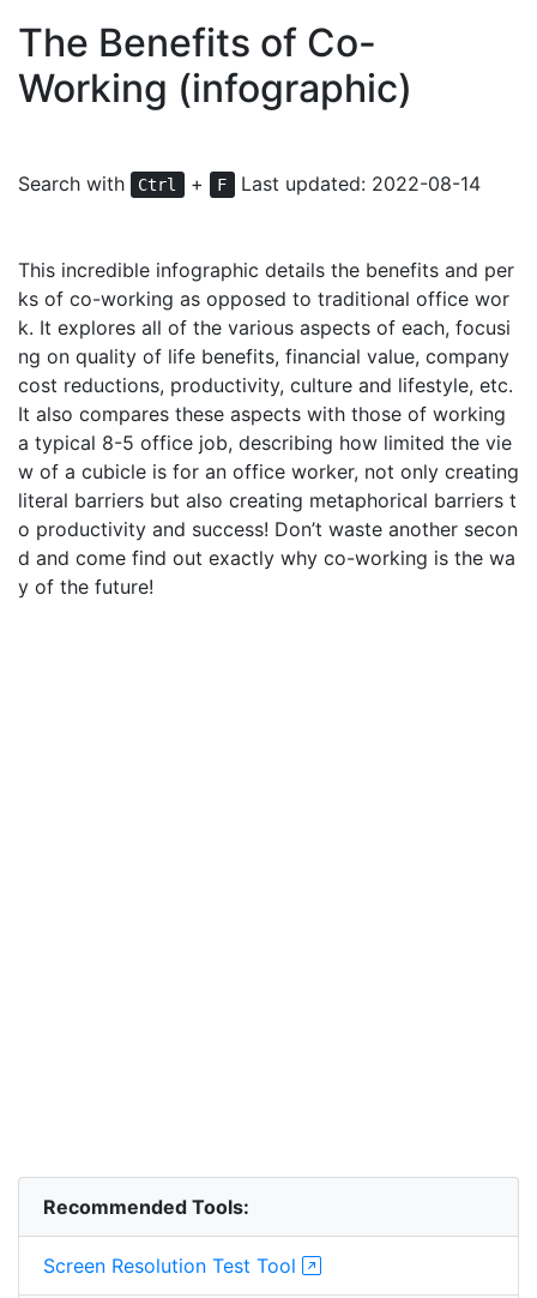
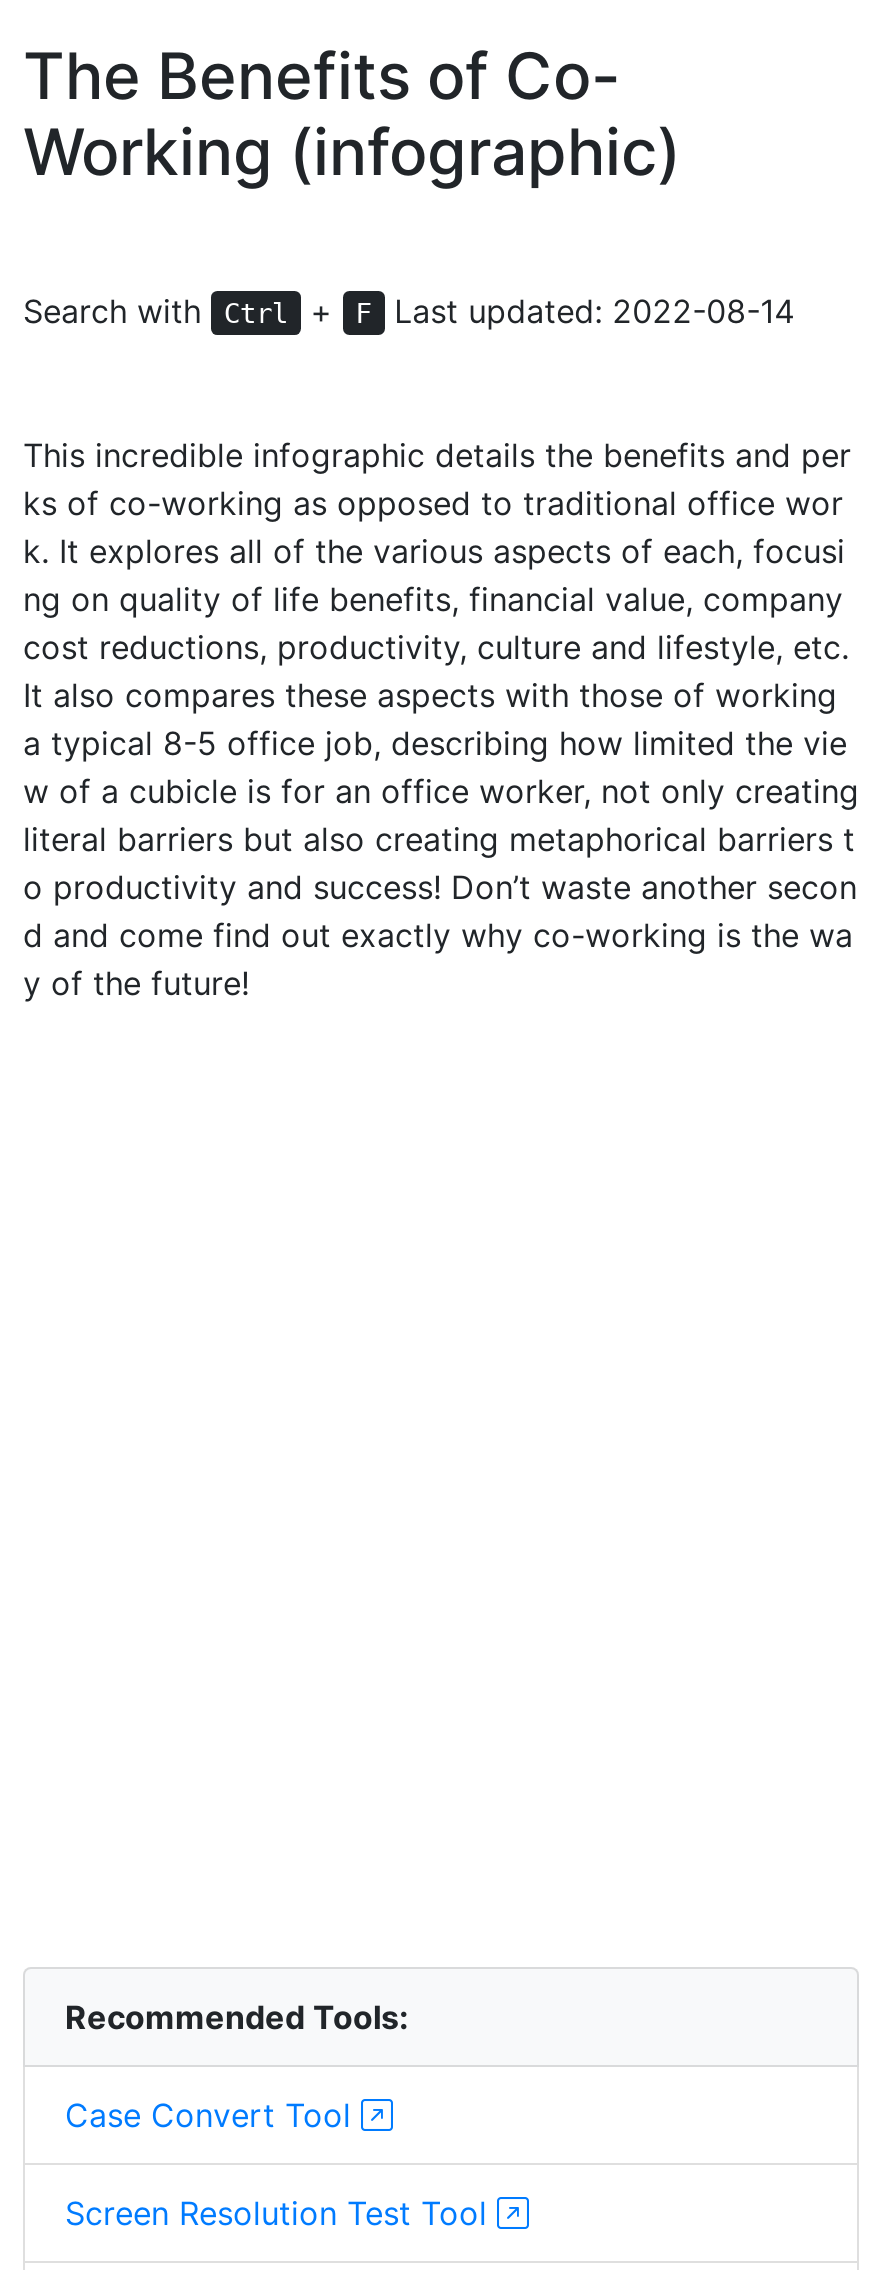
+ Case Convert Tool
